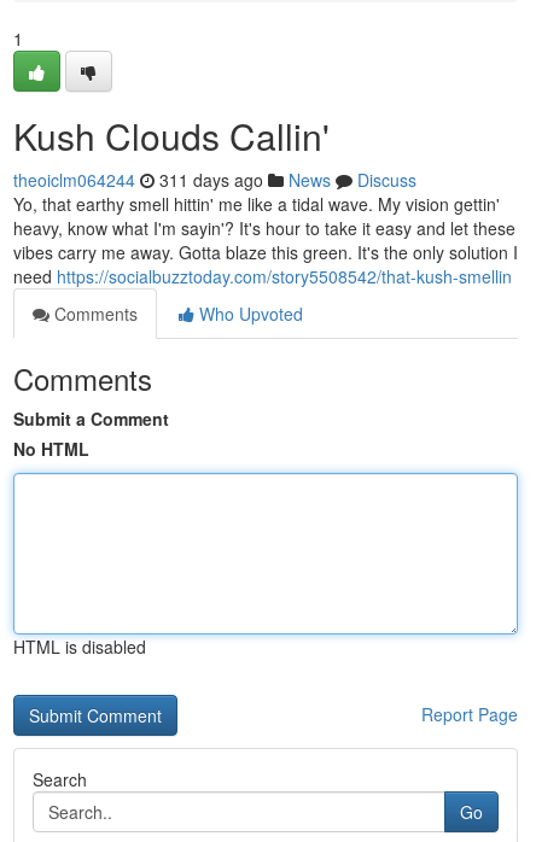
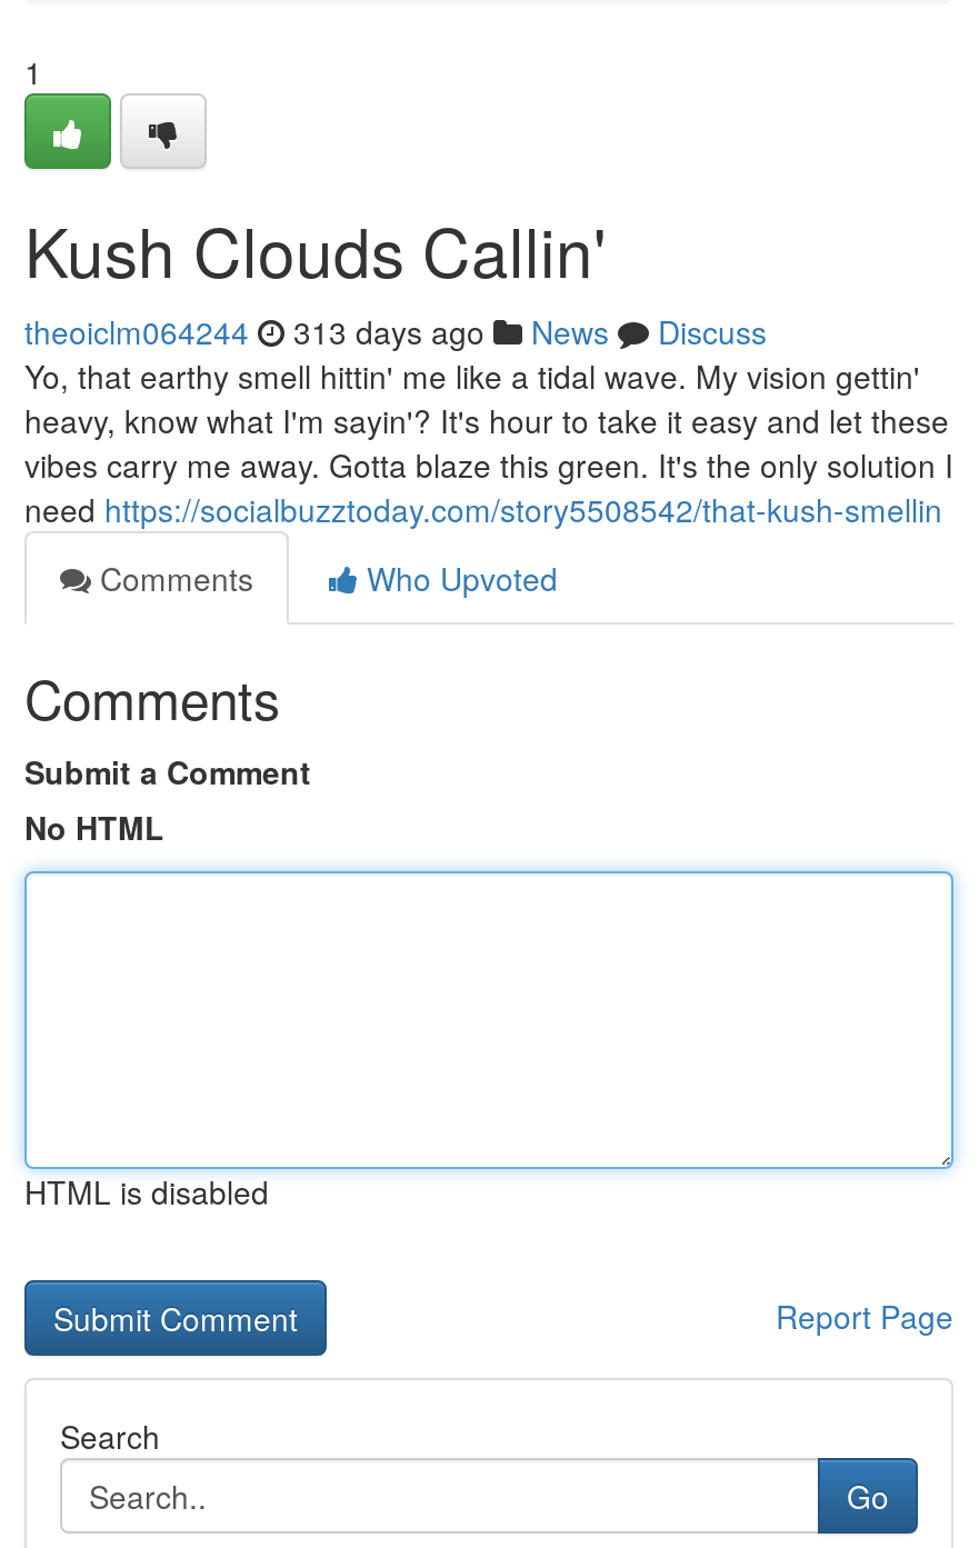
- theoiclm064244 311 days ago News Discuss
+ theoiclm064244 313 days ago News Discuss
